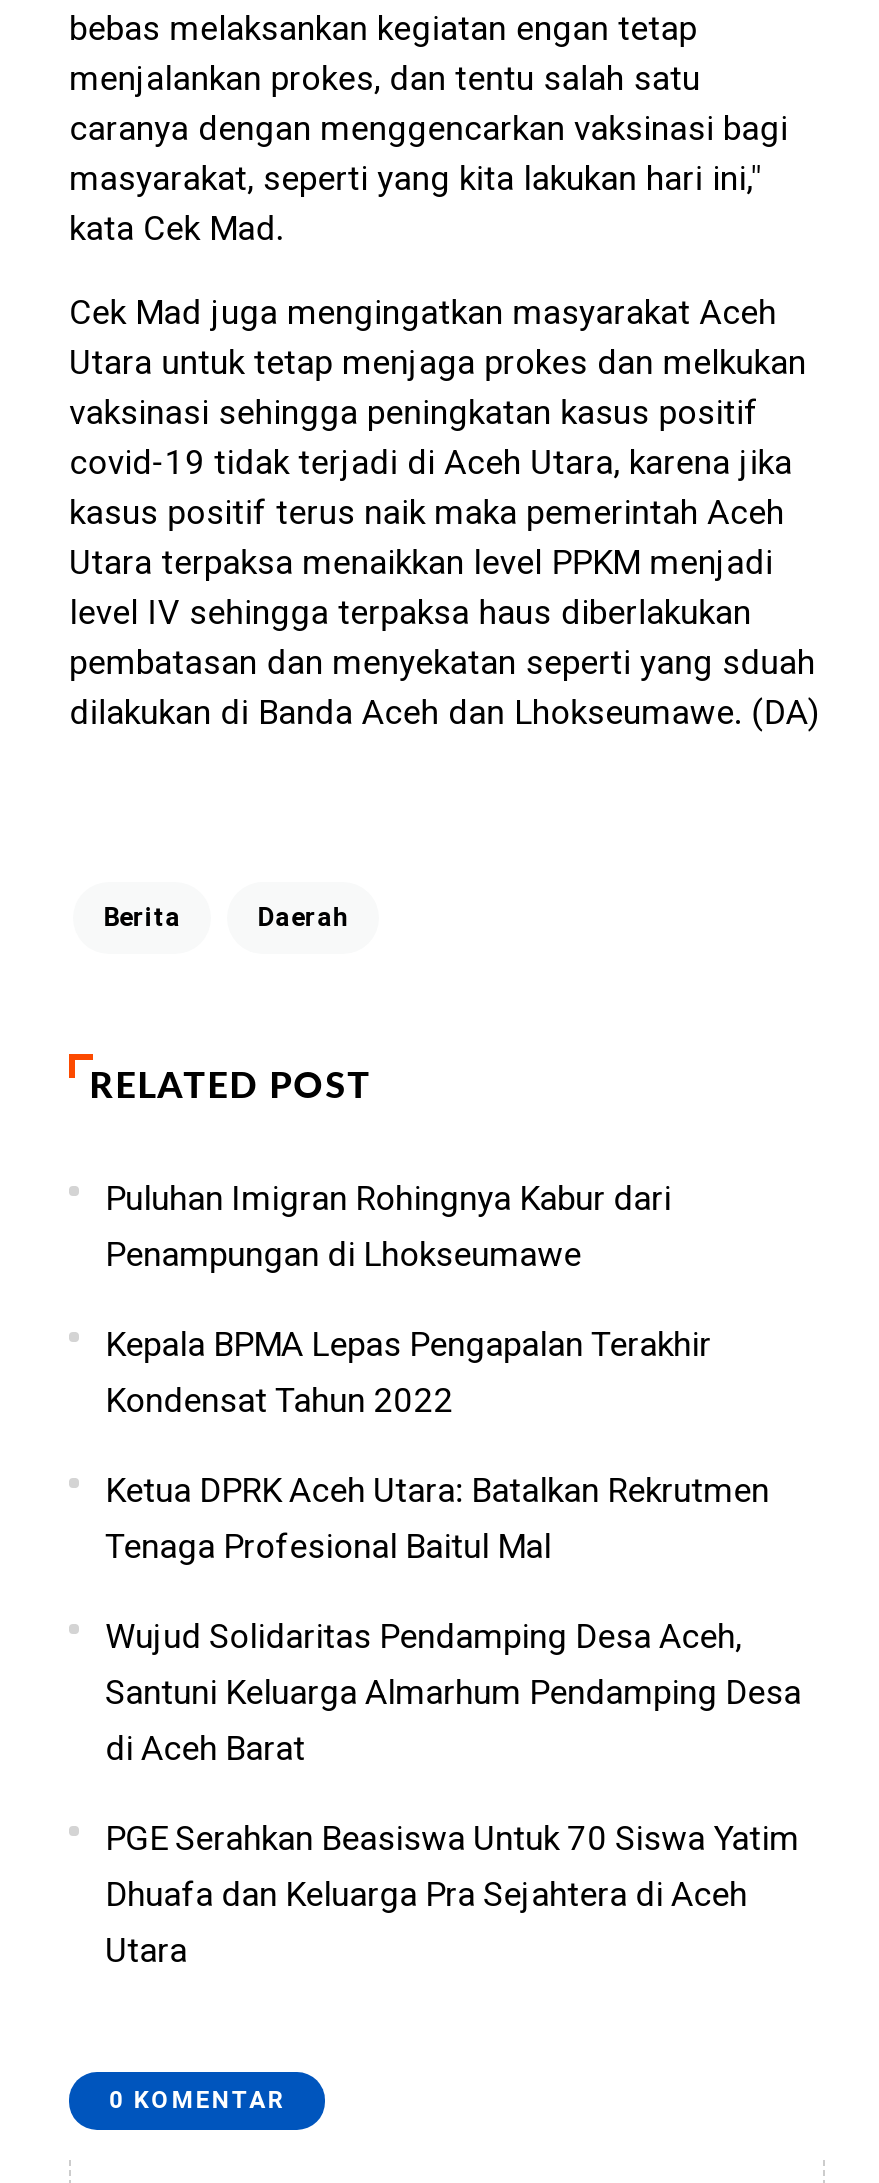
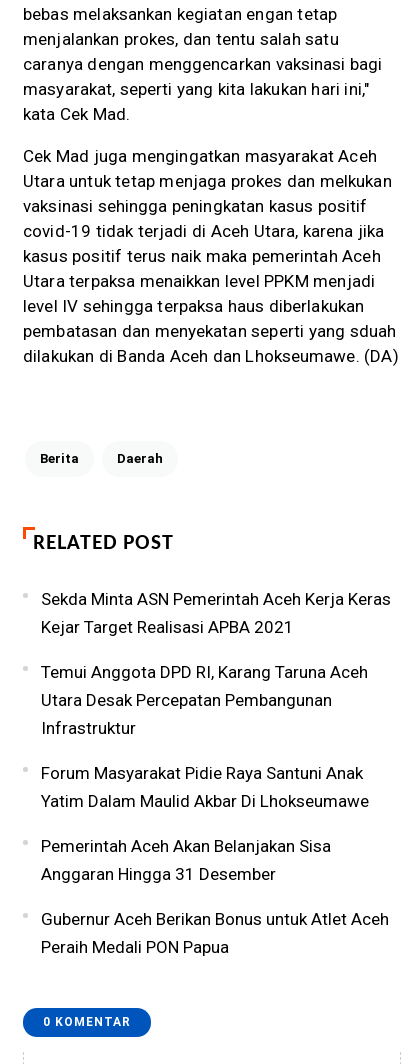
- Puluhan Imigran Rohingnya Kabur dari
- Penampungan di Lhokseumawe
+ Sekda Minta ASN Pemerintah Aceh Kerja Keras
+ Kejar Target Realisasi APBA 2021

- Kepala BPMA Lepas Pengapalan Terakhir
- Kondensat Tahun 2022
+ Temui Anggota DPD RI, Karang Taruna Aceh
+ Utara Desak Percepatan Pembangunan
+ Infrastruktur

- Ketua DPRK Aceh Utara: Batalkan Rekrutmen
- Tenaga Profesional Baitul Mal
+ Forum Masyarakat Pidie Raya Santuni Anak
+ Yatim Dalam Maulid Akbar Di Lhokseumawe

- Wujud Solidaritas Pendamping Desa Aceh,
- Santuni Keluarga Almarhum Pendamping Desa
- di Aceh Barat
+ Pemerintah Aceh Akan Belanjakan Sisa
+ Anggaran Hingga 31 Desember

- PGE Serahkan Beasiswa Untuk 70 Siswa Yatim
- Dhuafa dan Keluarga Pra Sejahtera di Aceh
- Utara
+ Gubernur Aceh Berikan Bonus untuk Atlet Aceh
+ Peraih Medali PON Papua
